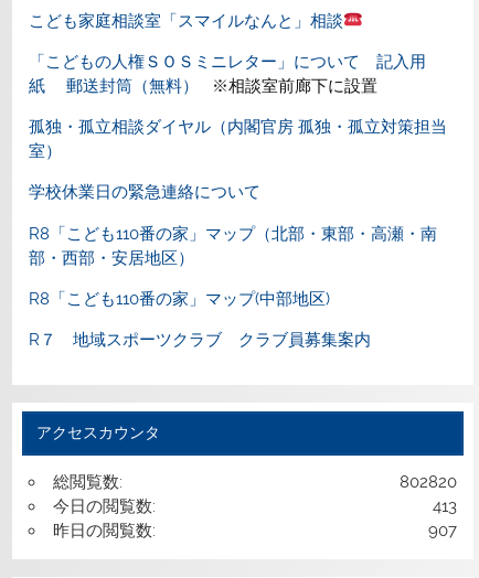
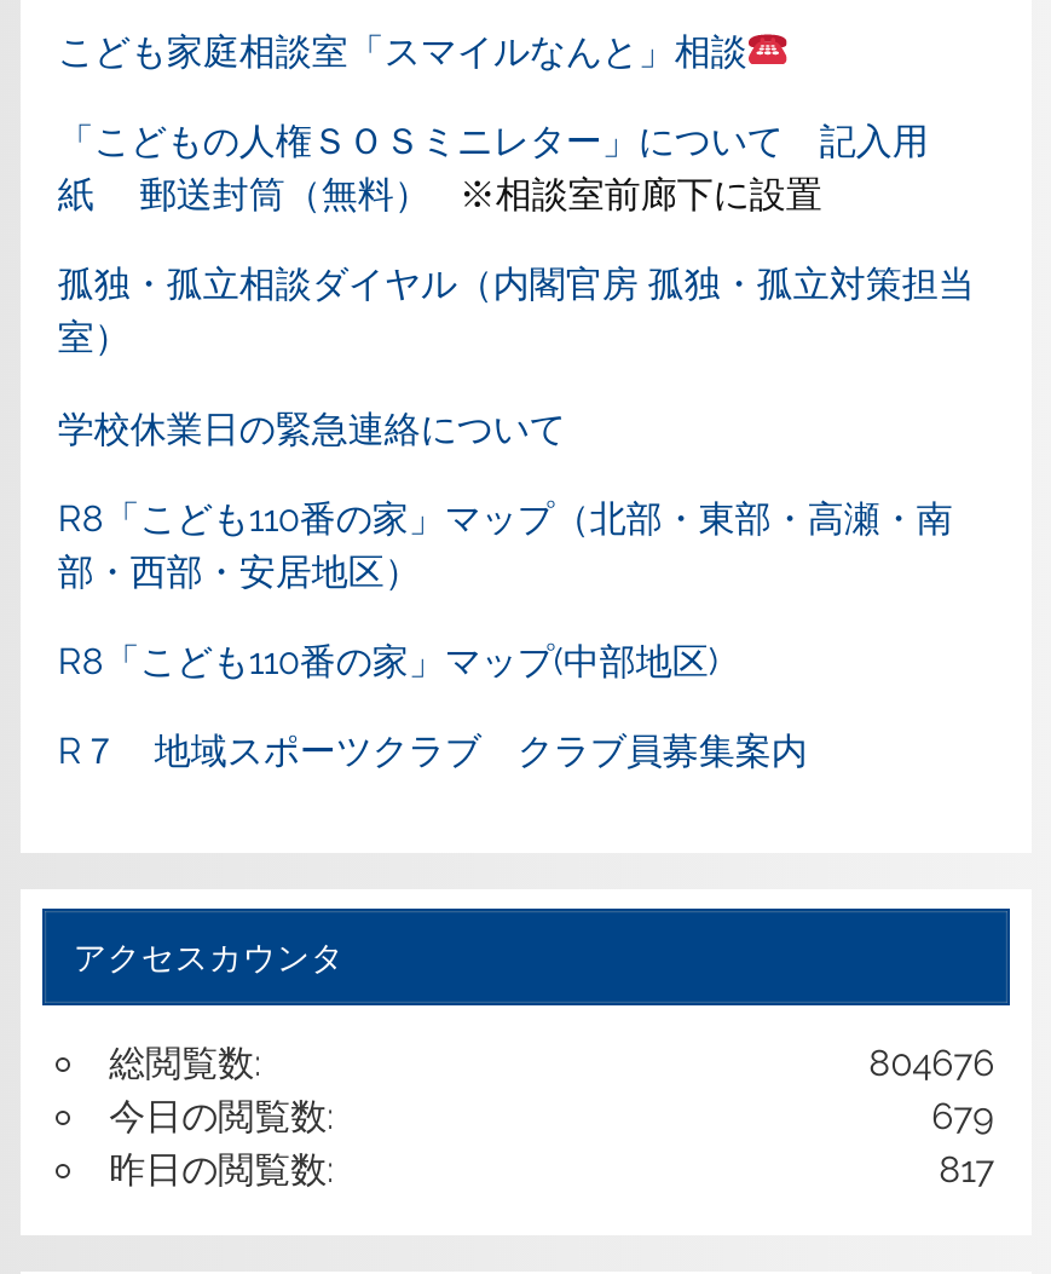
- 802820
+ 804676

- 413
+ 679

- 907
+ 817
